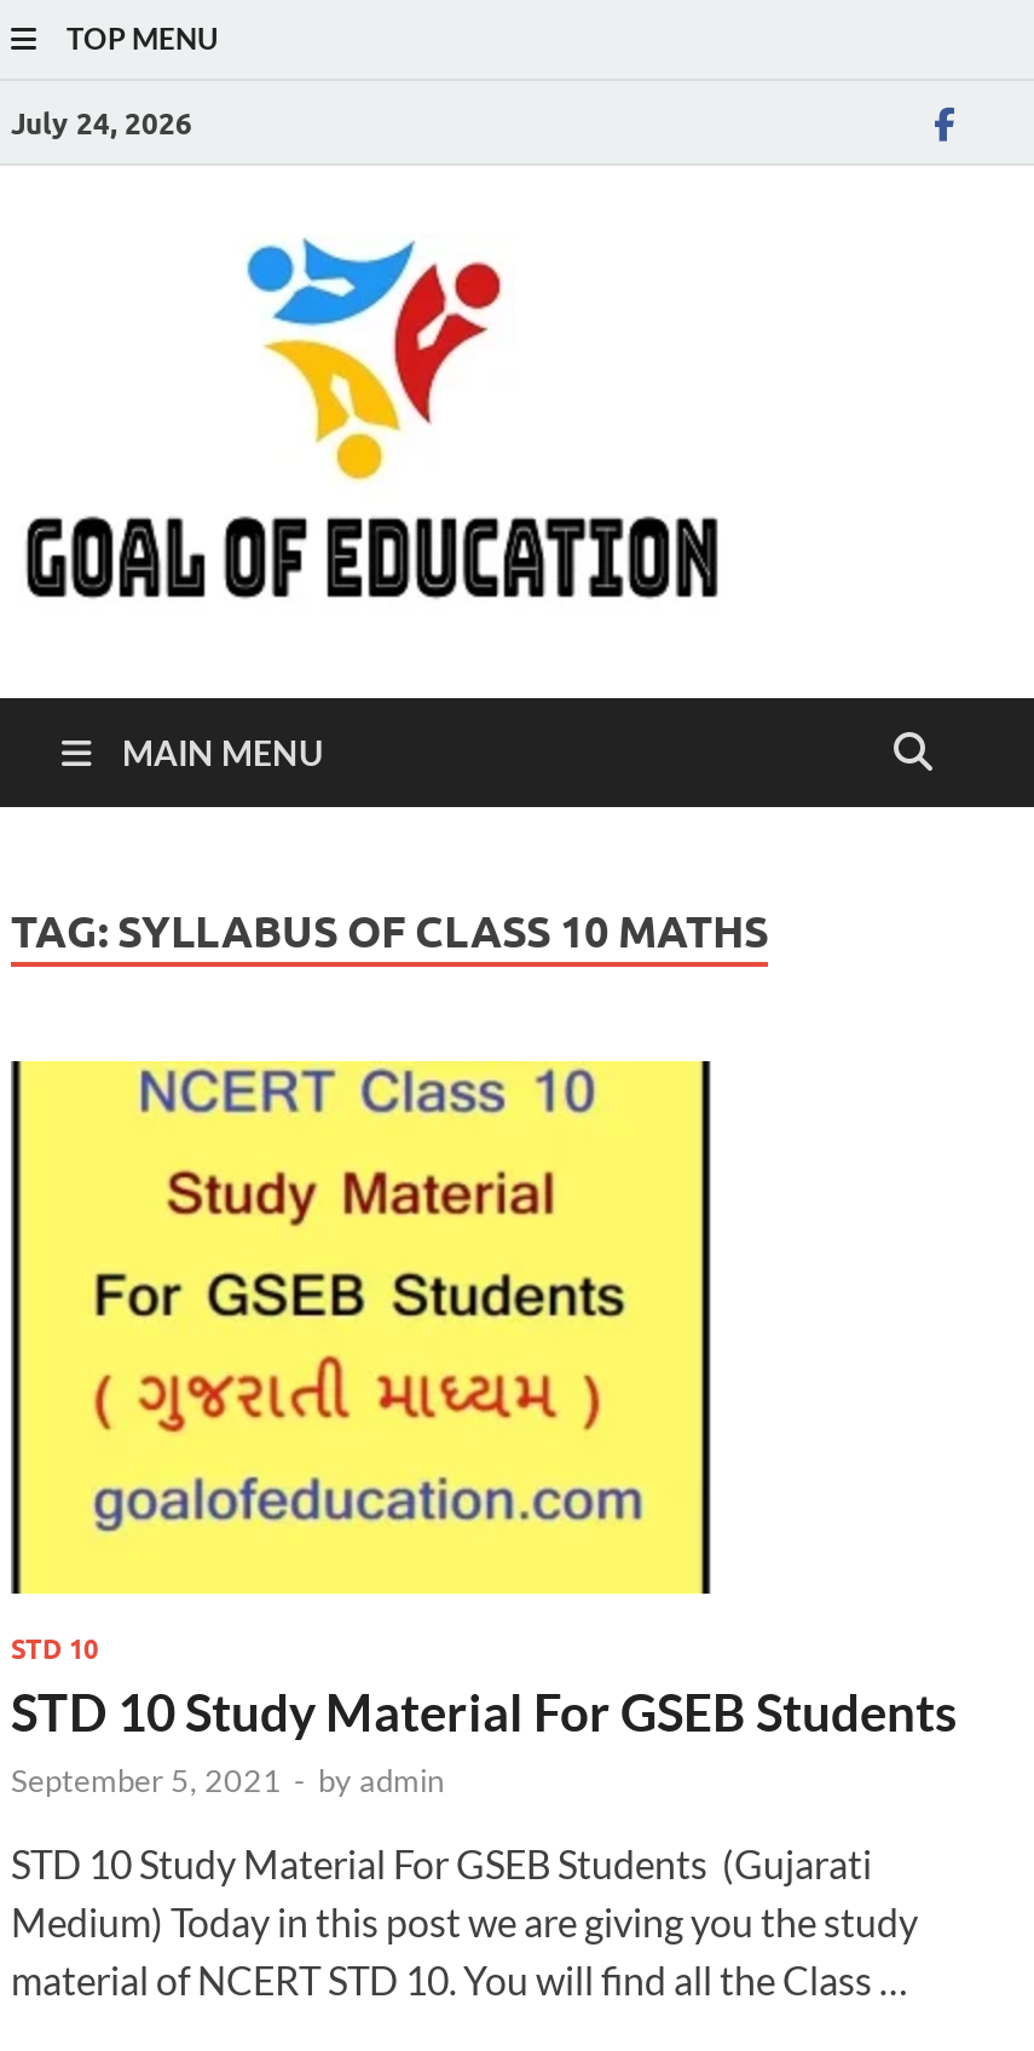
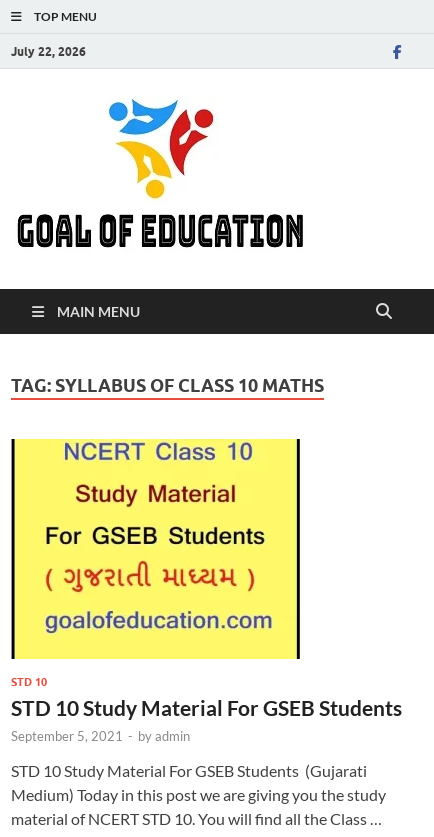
- July 24, 2026
+ July 22, 2026
